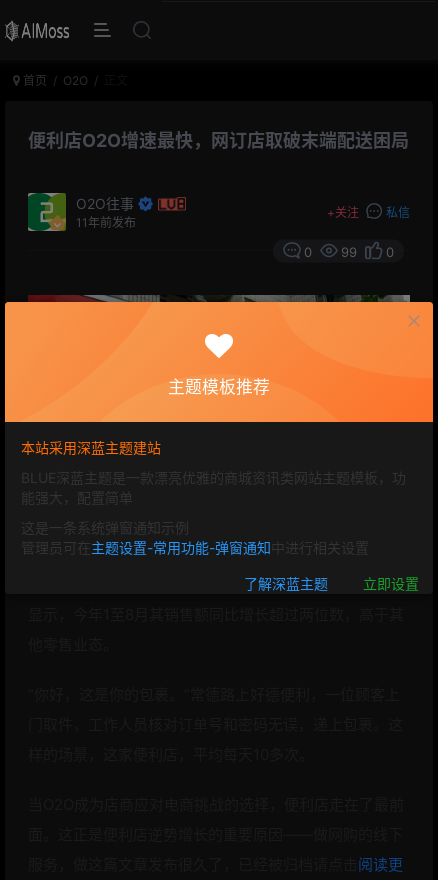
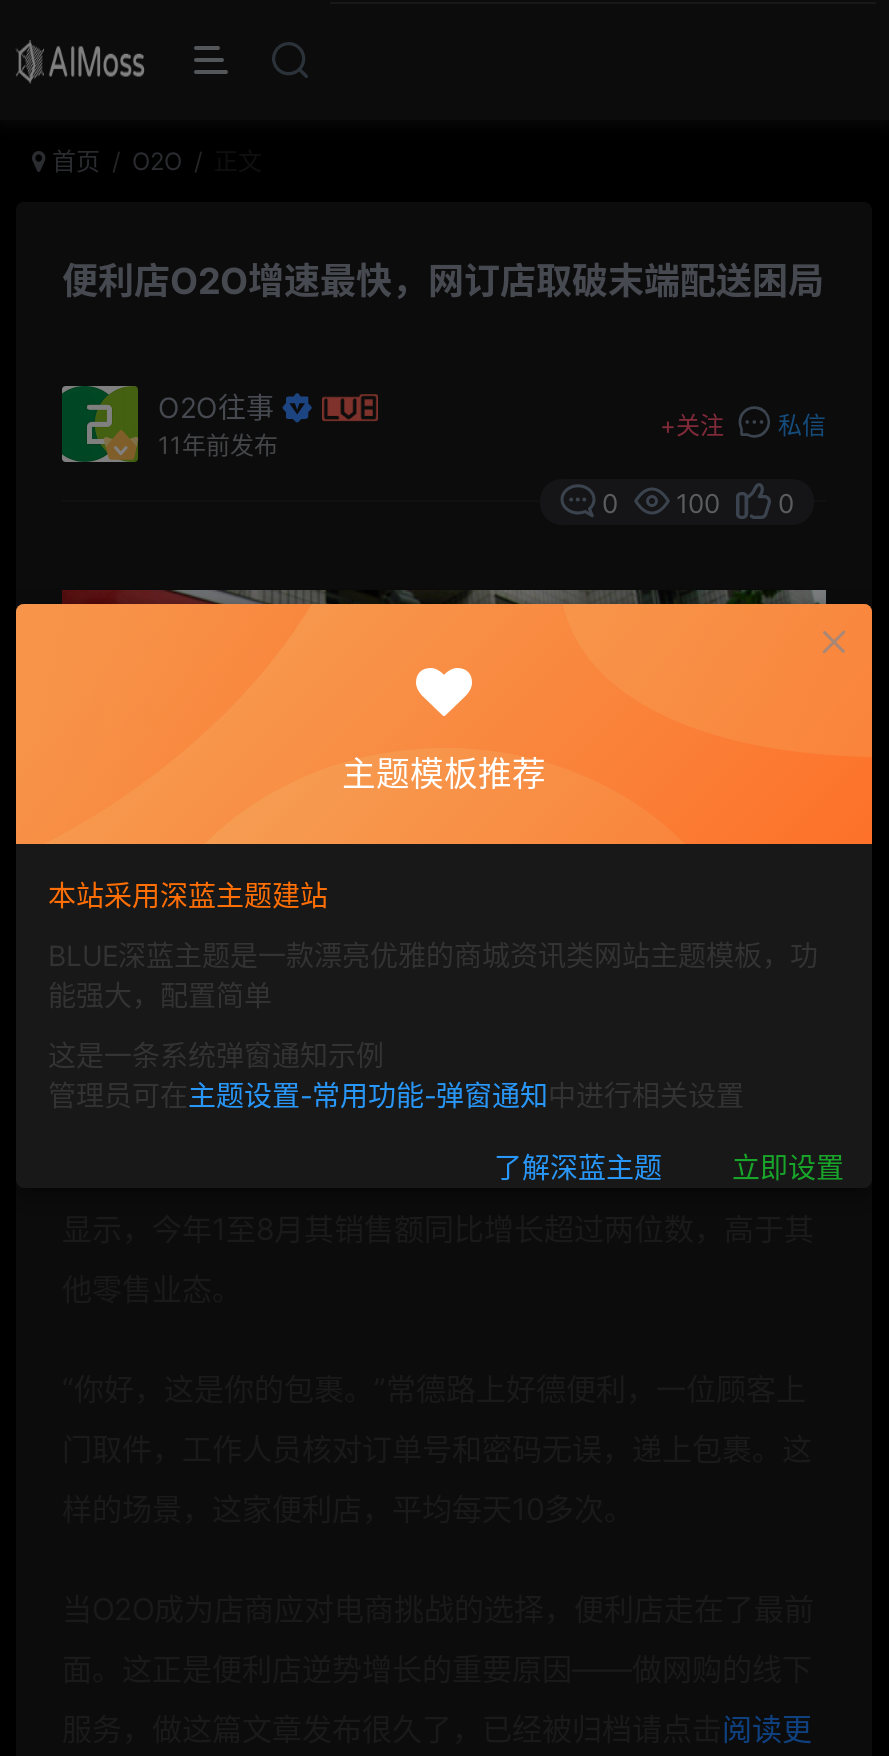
- 0 99 0
+ 0 100 0
